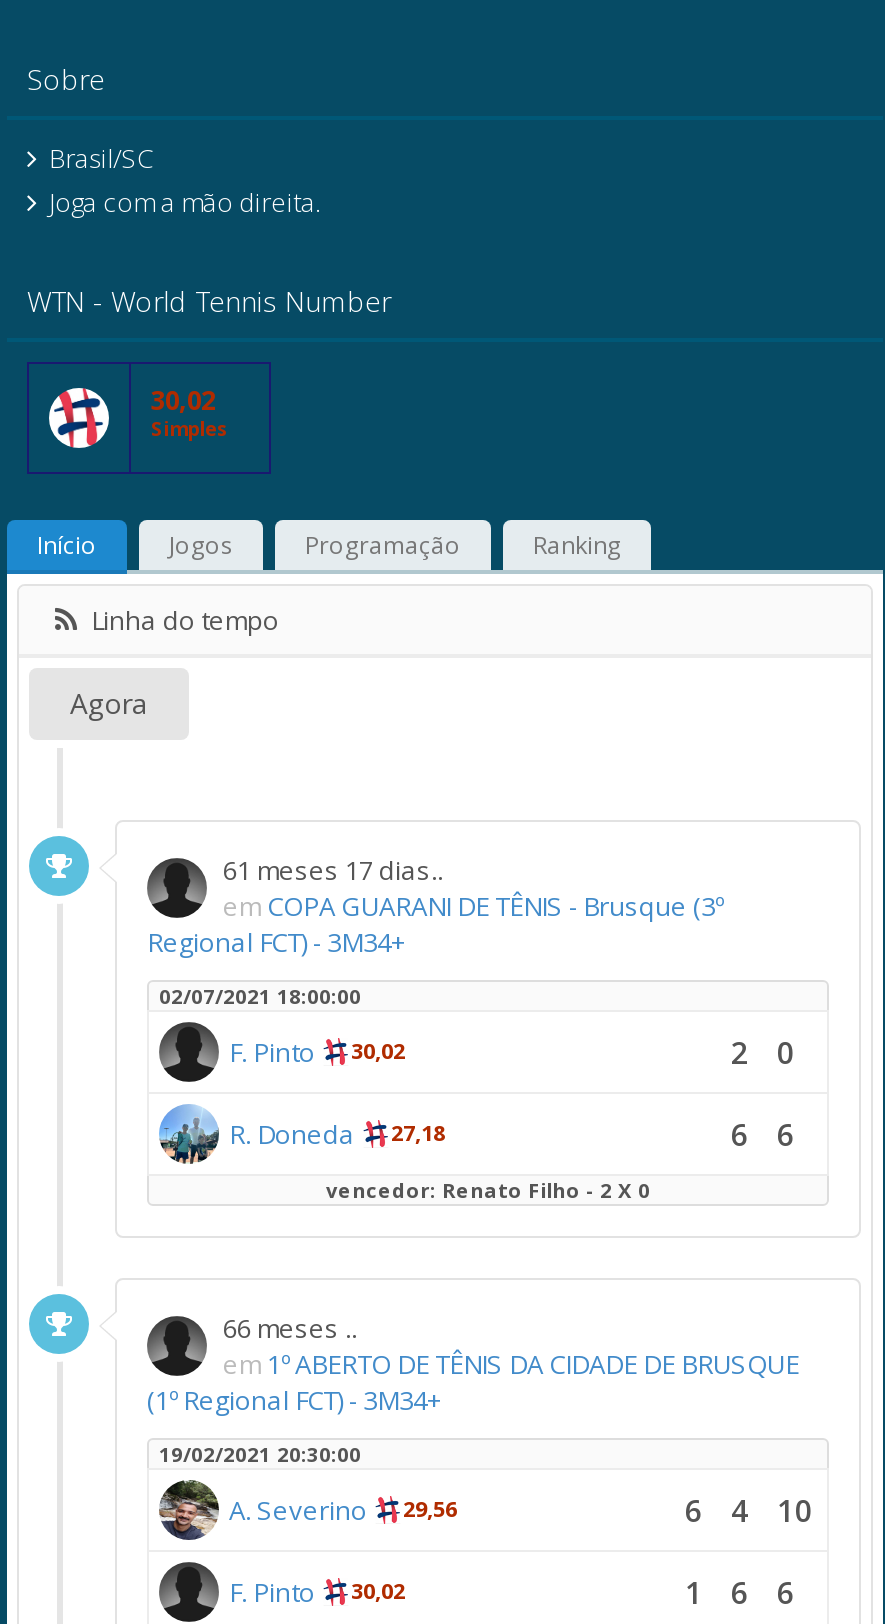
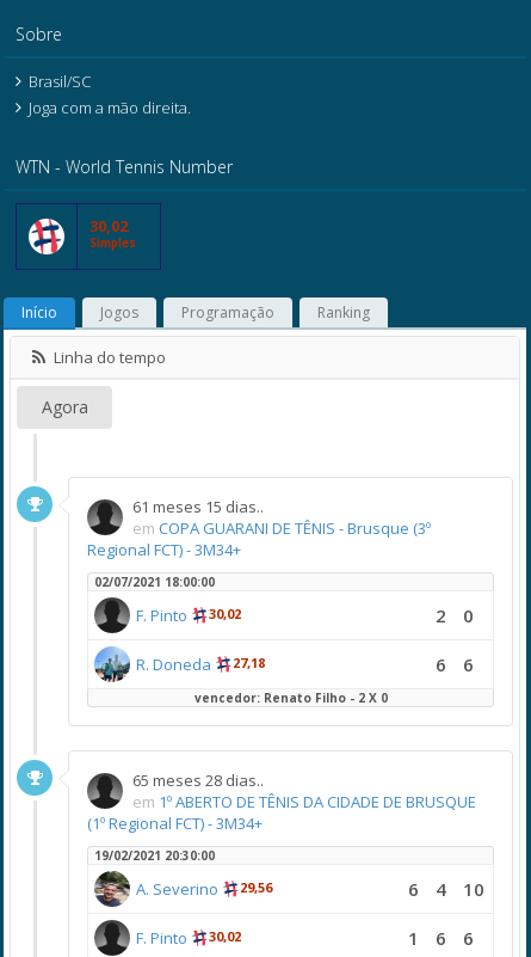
- 61 meses 17 dias..
+ 61 meses 15 dias..

- 66 meses ..
+ 65 meses 28 dias..
